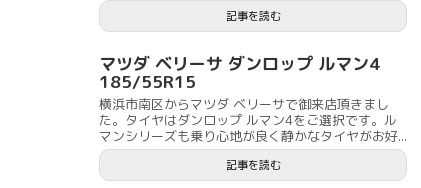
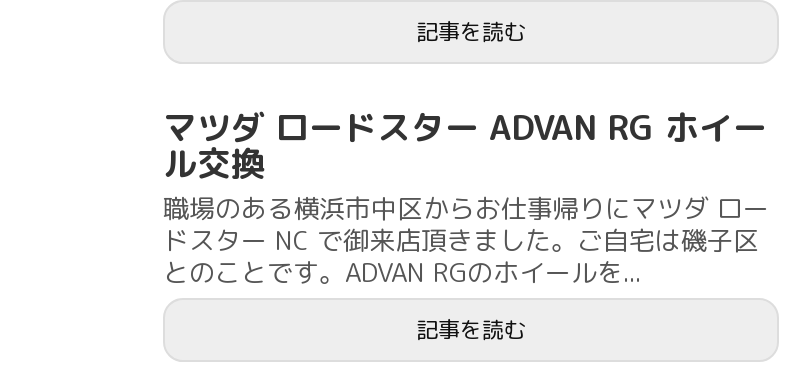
- マツダ ベリーサ ダンロップ ルマン4
- 185/55R15
- 横浜市南区からマツダ ベリーサで御来店頂きまし
- た。タイヤはダンロップ ルマン4をご選択です。ル
- マンシリーズも乗り心地が良く静かなタイヤがお好...
+ マツダ ロードスター ADVAN RG ホイー
+ ル交換
+ 職場のある横浜市中区からお仕事帰りにマツダ ロー
+ ドスター NC で御来店頂きました。ご自宅は磯子区
+ とのことです。ADVAN RGのホイールを...
